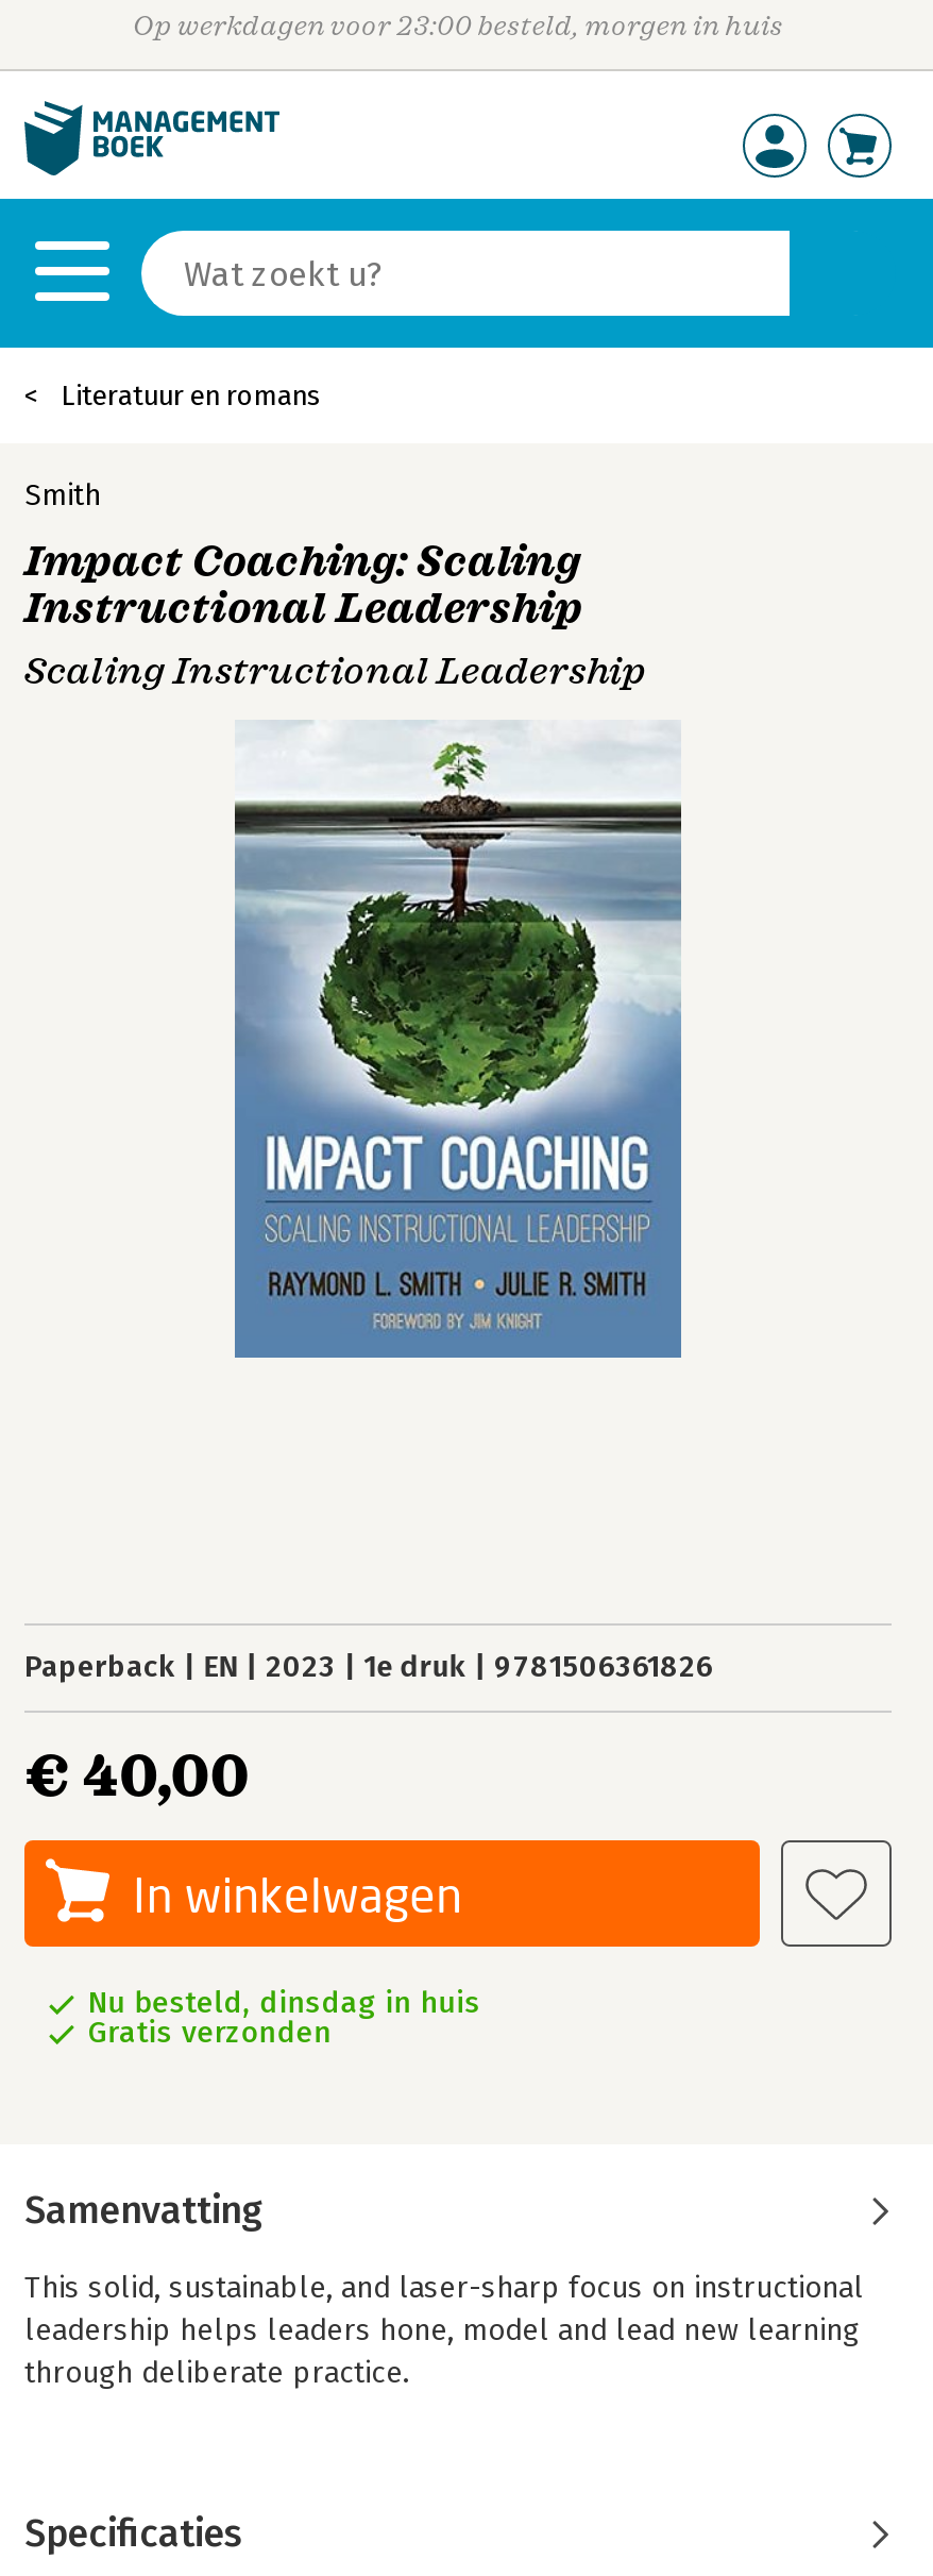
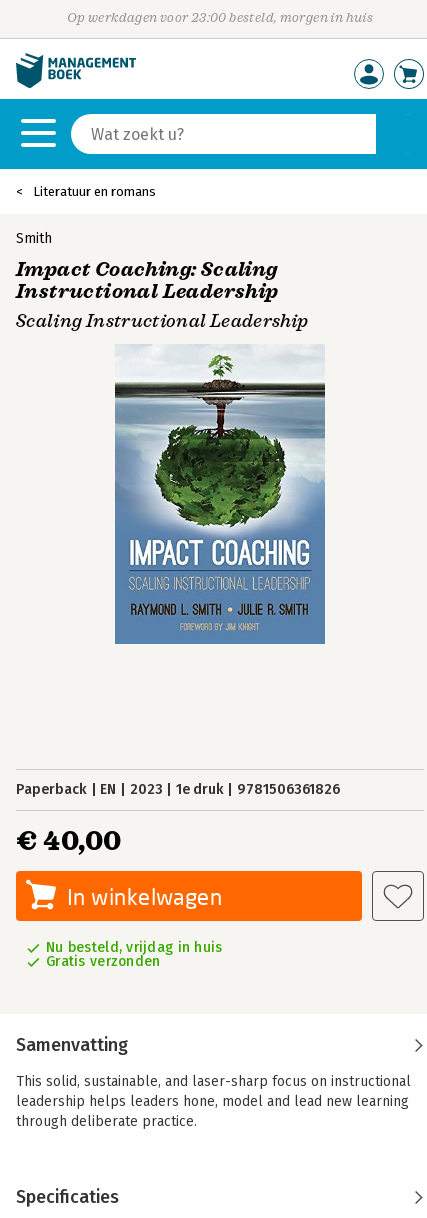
- Nu besteld, dinsdag in huis
+ Nu besteld, vrijdag in huis
